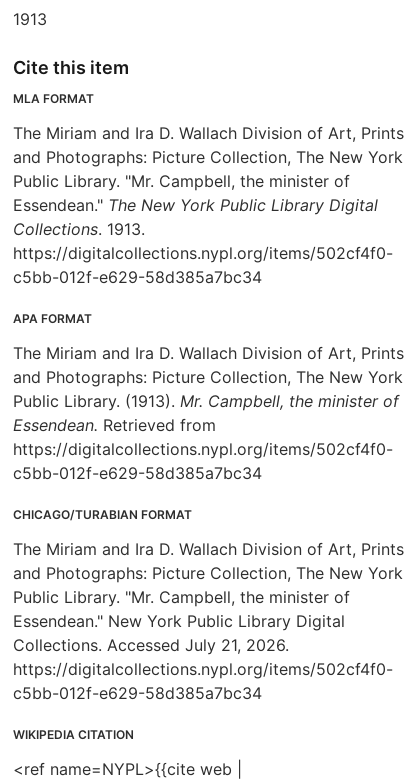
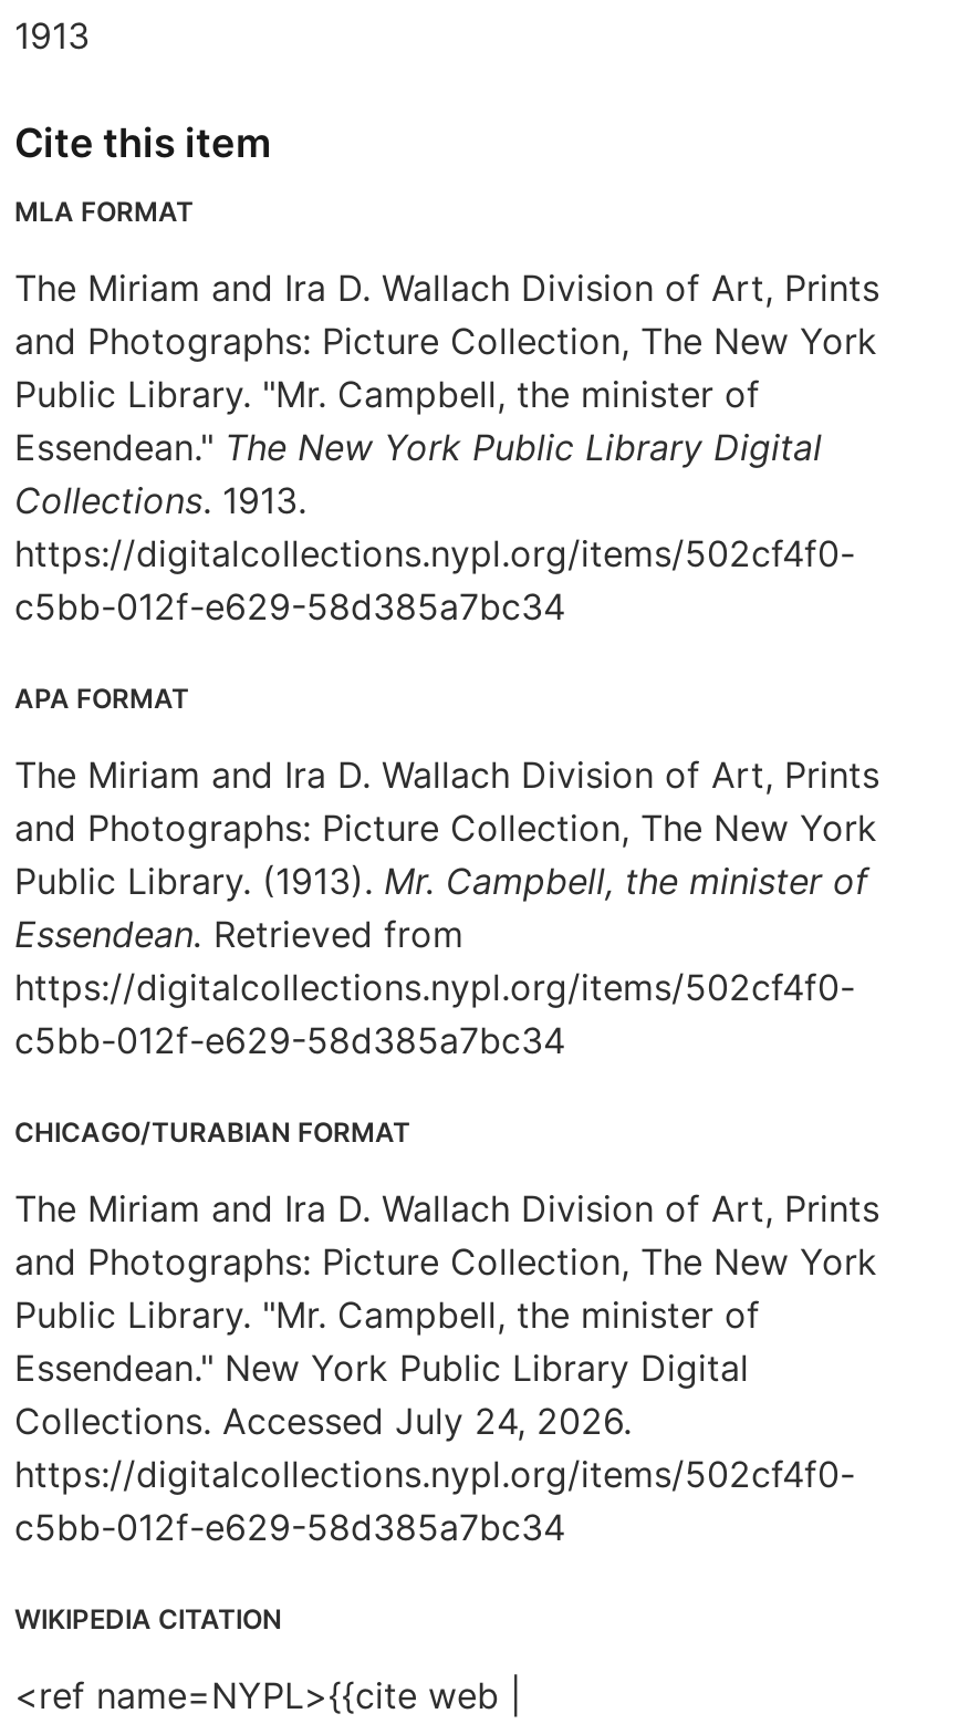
- Collections. Accessed July 21, 2026.
+ Collections. Accessed July 24, 2026.
